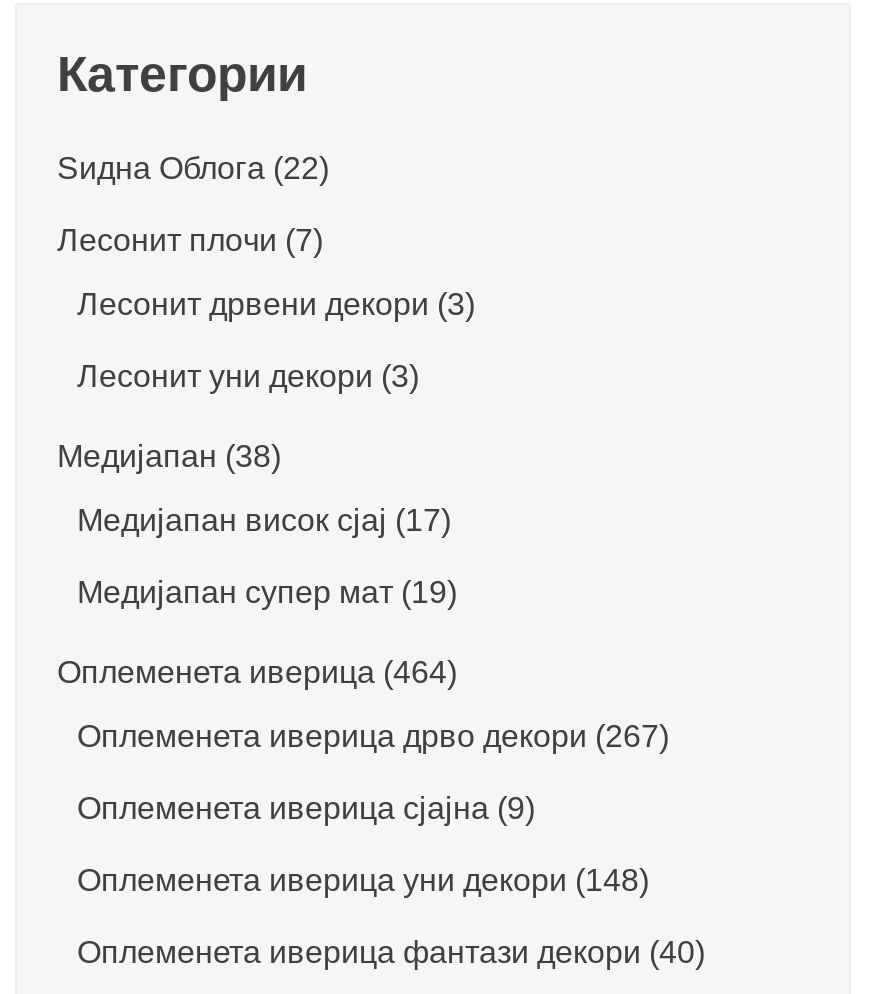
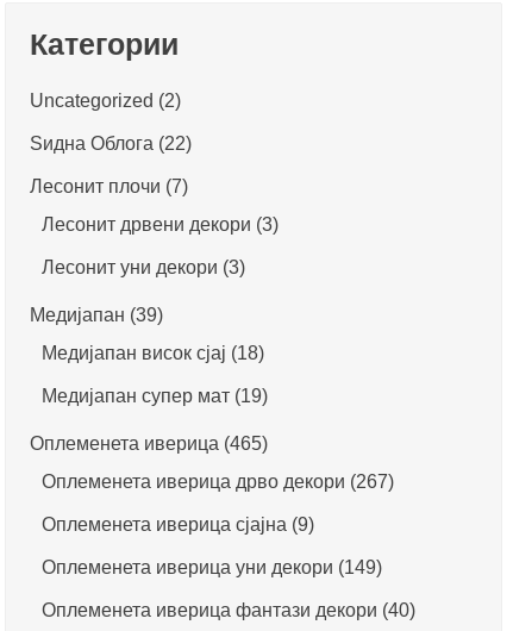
+ Uncategorized (2)

- Медијапан (38)
+ Медијапан (39)

- Медијапан висок сјај (17)
+ Медијапан висок сјај (18)

- Оплеменета иверица (464)
+ Оплеменета иверица (465)

- Оплеменета иверица уни декори (148)
+ Оплеменета иверица уни декори (149)
